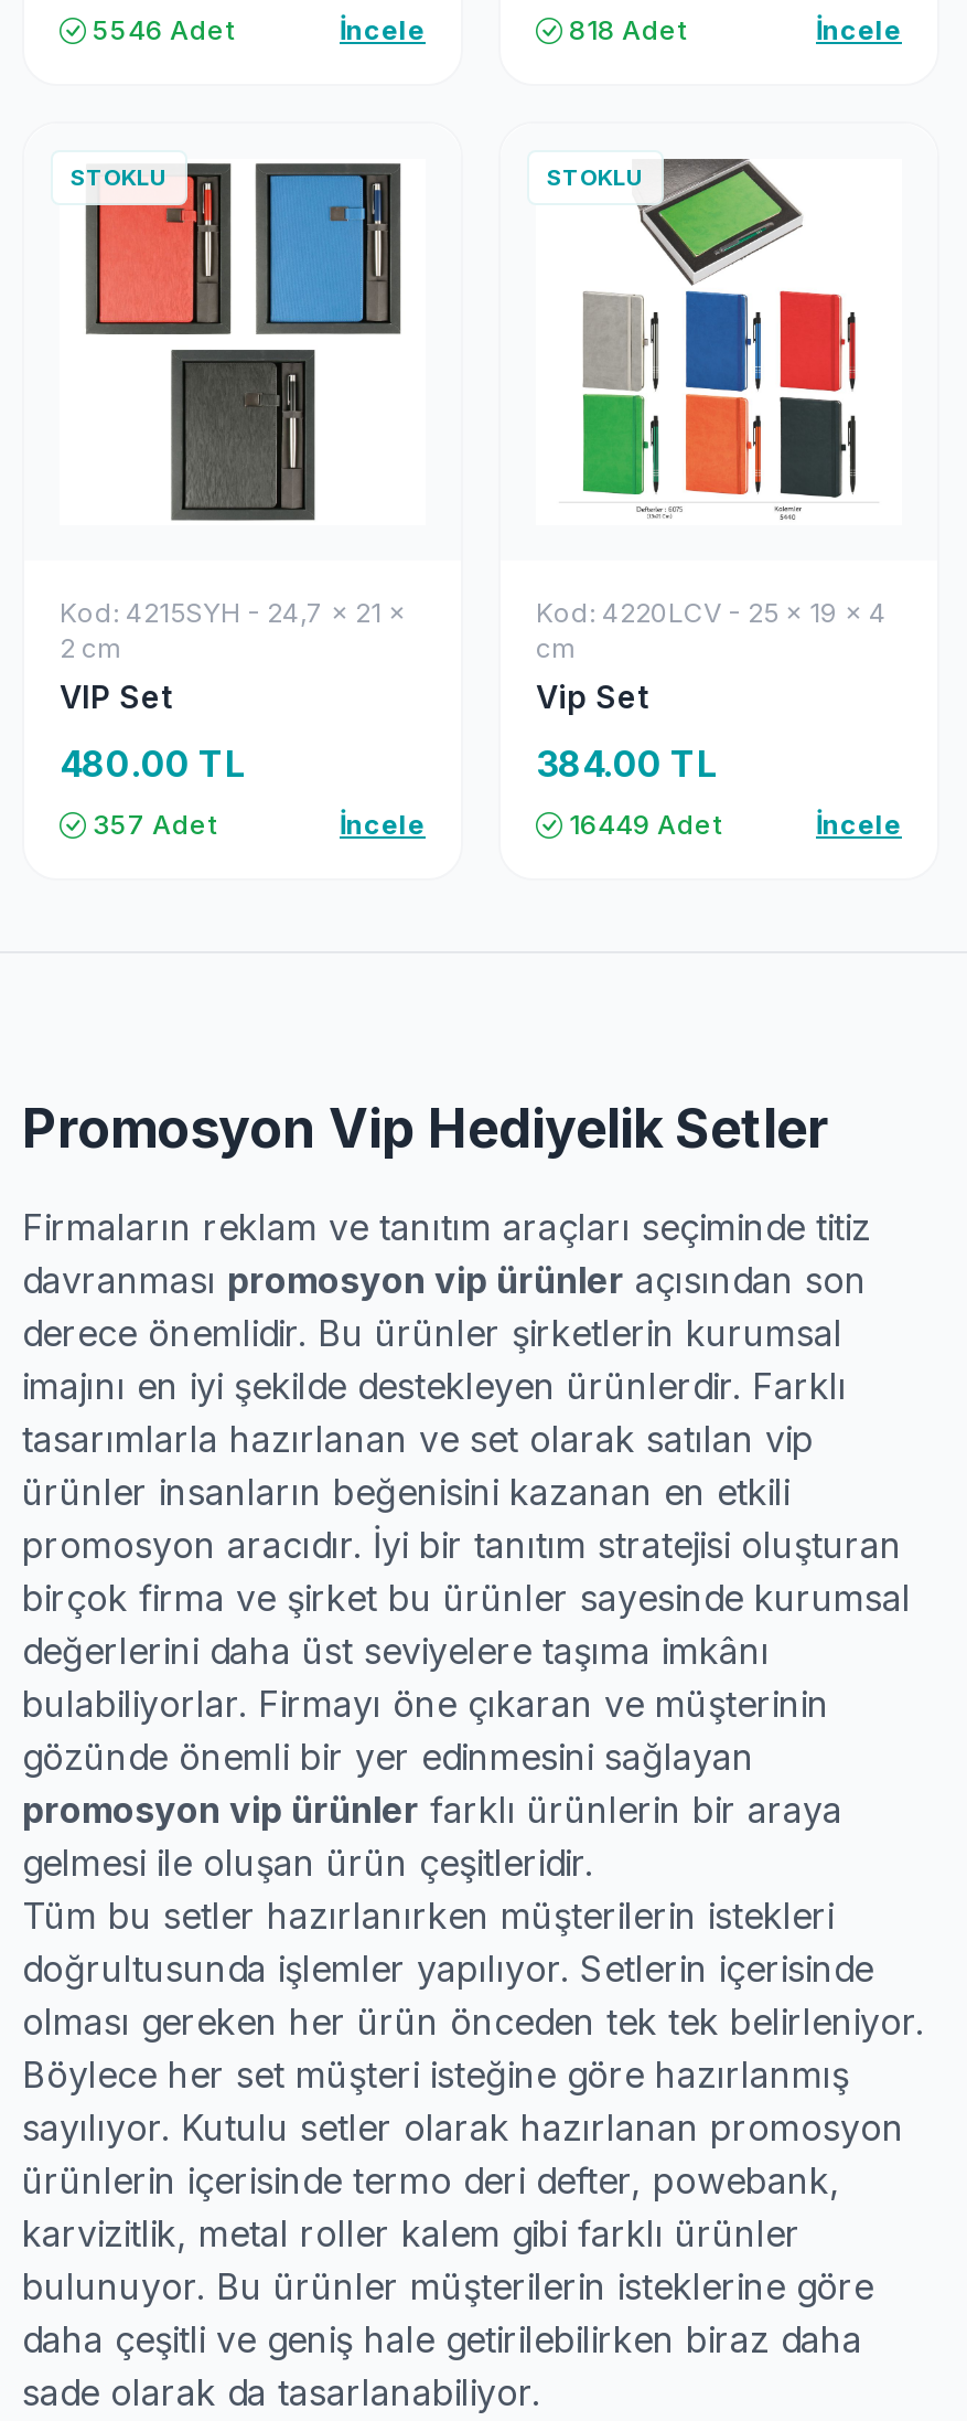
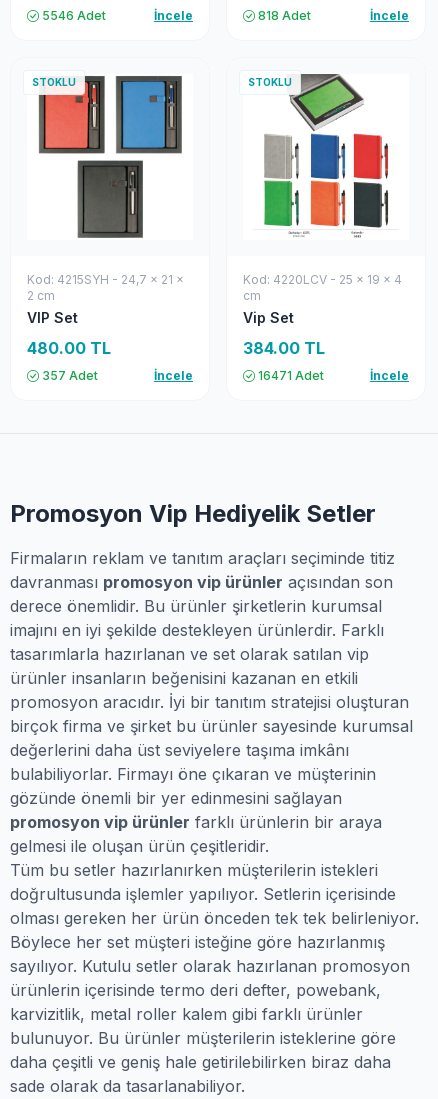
- 16449 Adet
+ 16471 Adet
